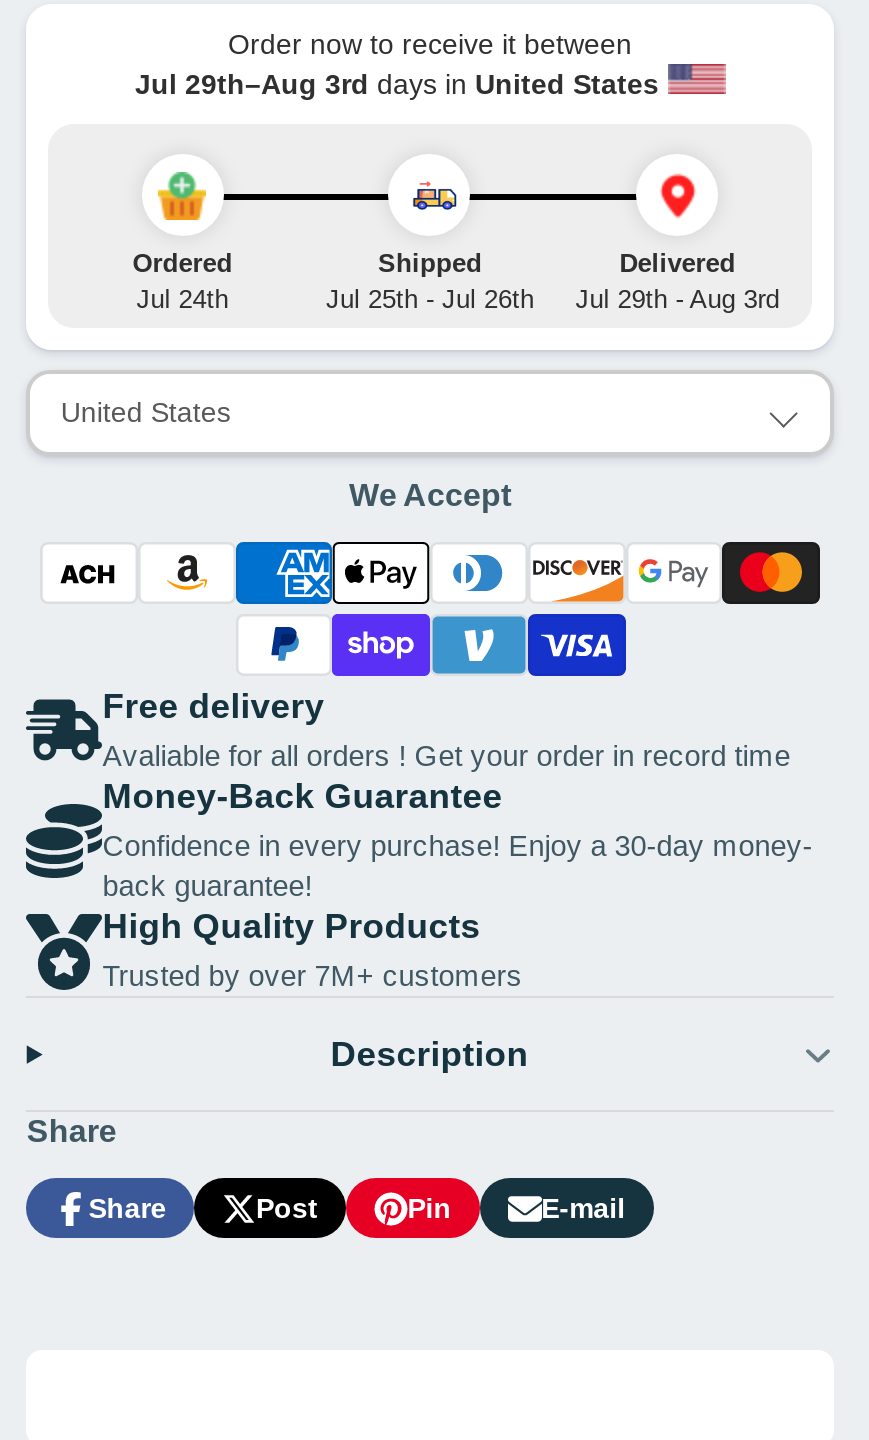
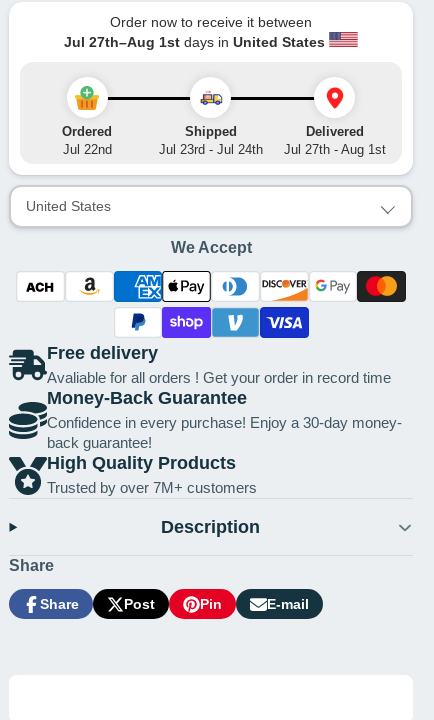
- Jul 29th–Aug 3rd days in United States
+ Jul 27th–Aug 1st days in United States

- Jul 24th
+ Jul 22nd

- Jul 25th - Jul 26th
+ Jul 23rd - Jul 24th

- Jul 29th - Aug 3rd
+ Jul 27th - Aug 1st
